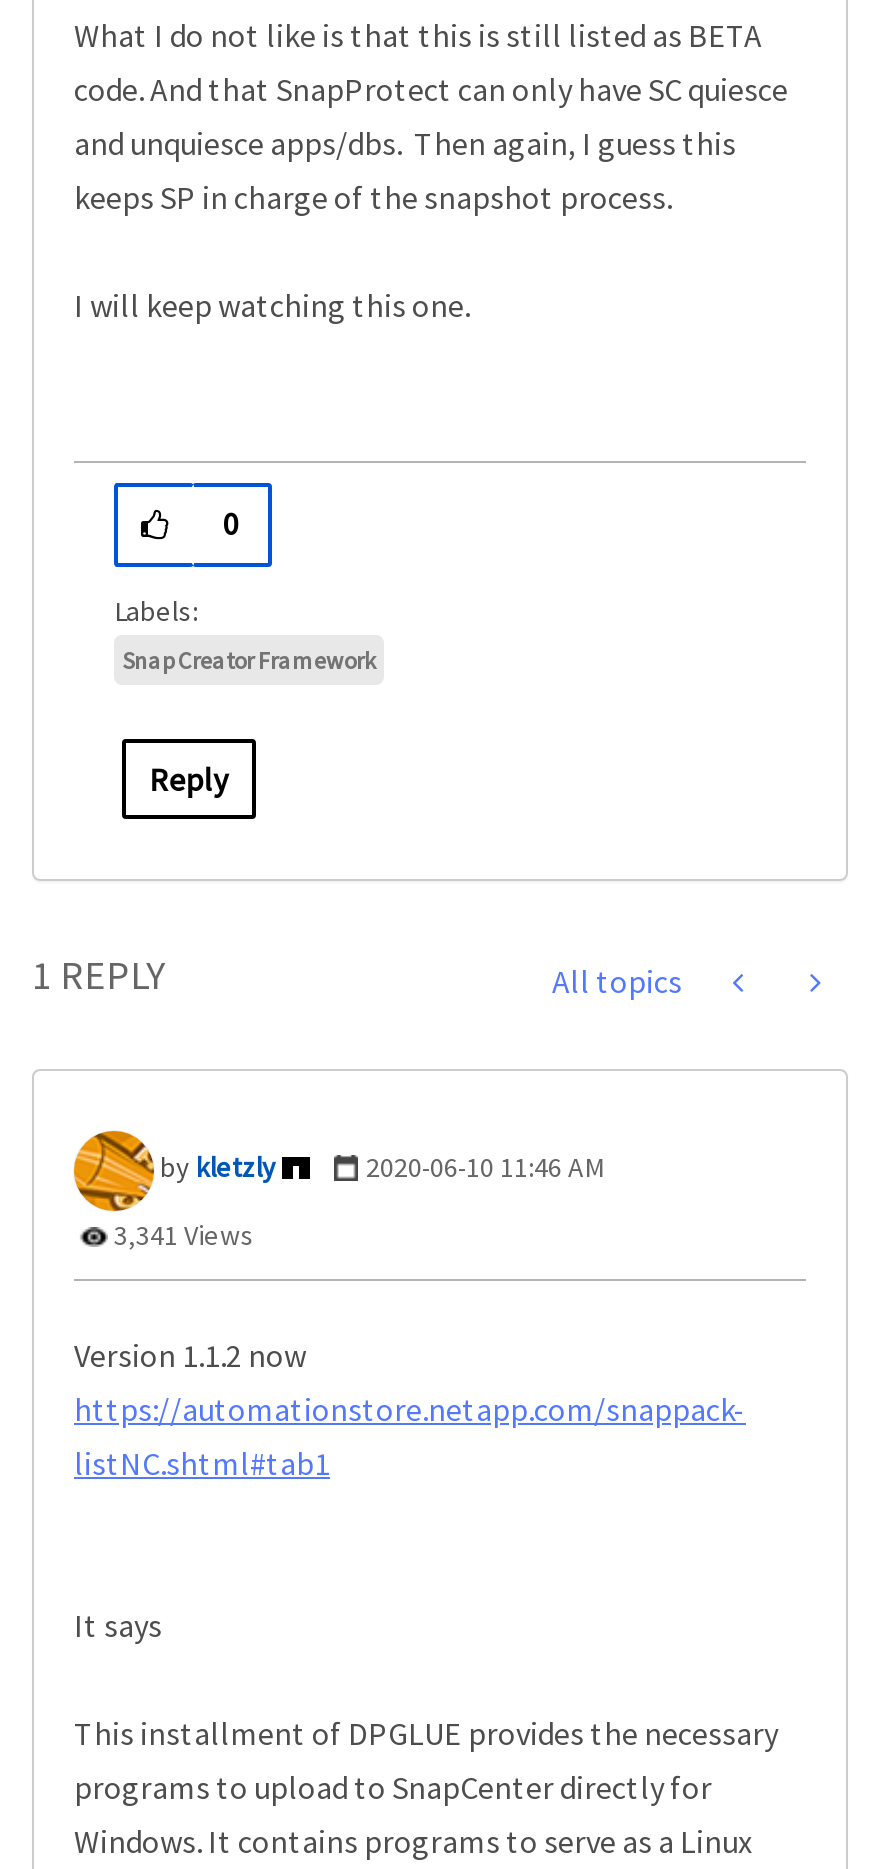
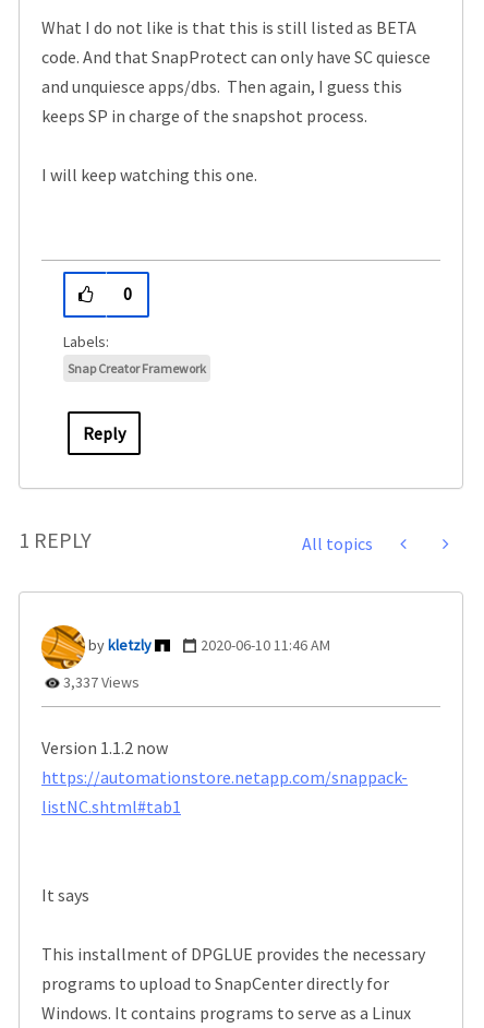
- 3,341 Views
+ 3,337 Views
